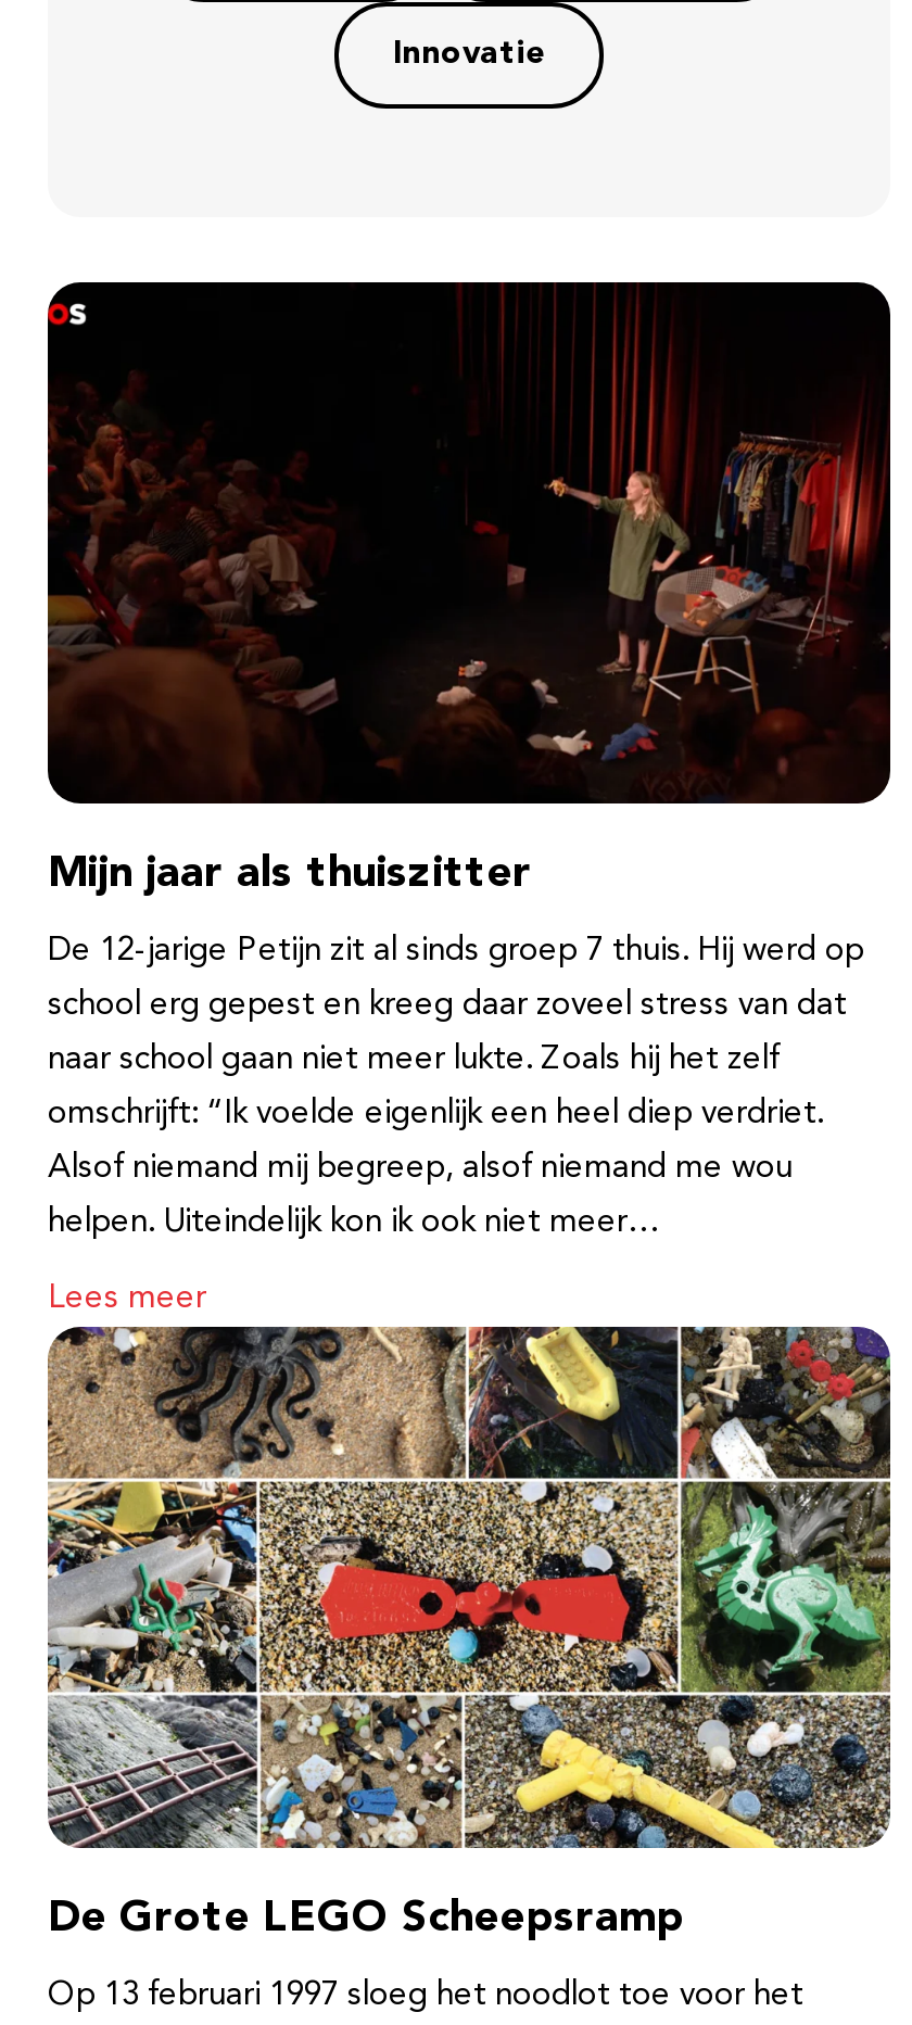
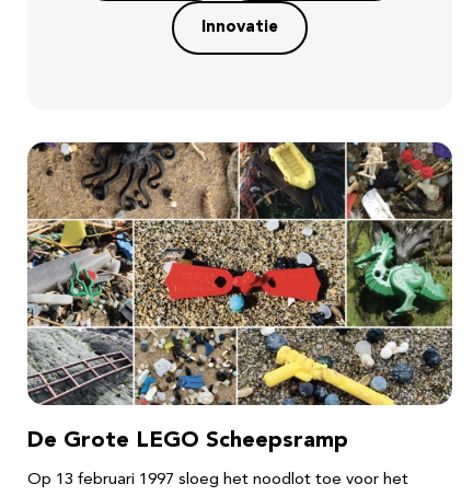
- [image]
- Mijn jaar als thuiszitter
- De 12-jarige Petijn zit al sinds groep 7 thuis. Hij werd op
- school erg gepest en kreeg daar zoveel stress van dat
- naar school gaan niet meer lukte. Zoals hij het zelf
- omschrijft: “Ik voelde eigenlijk een heel diep verdriet.
- Alsof niemand mij begreep, alsof niemand me wou
- helpen. Uiteindelijk kon ik ook niet meer…
- Lees meer
